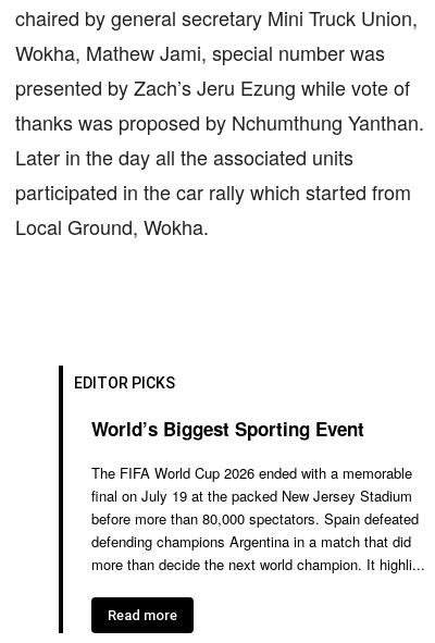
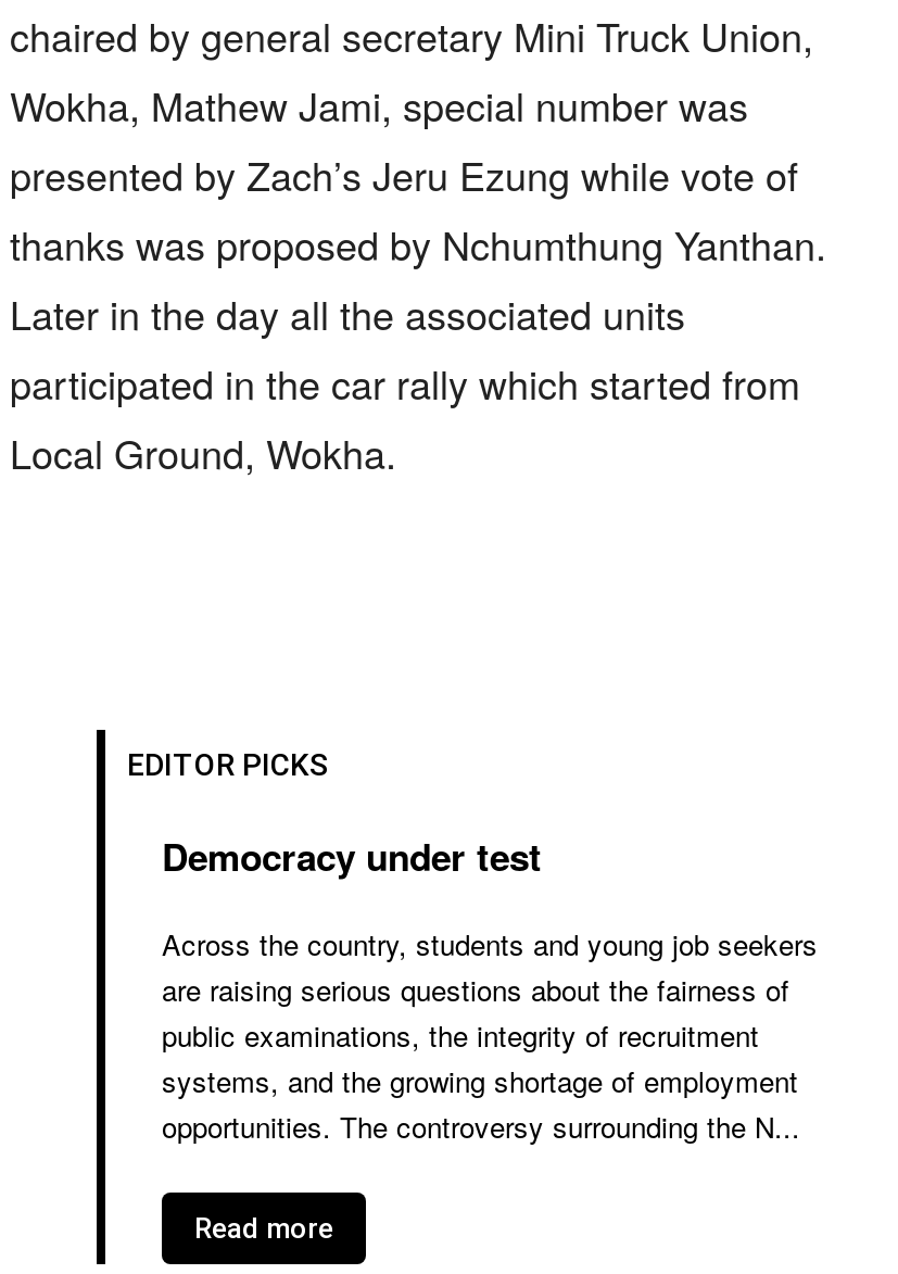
- World’s Biggest Sporting Event
+ Democracy under test

- The FIFA World Cup 2026 ended with a memorable
- final on July 19 at the packed New Jersey Stadium
- before more than 80,000 spectators. Spain defeated
- defending champions Argentina in a match that did
- more than decide the next world champion. It highli...
+ Across the country, students and young job seekers
+ are raising serious questions about the fairness of
+ public examinations, the integrity of recruitment
+ systems, and the growing shortage of employment
+ opportunities. The controversy surrounding the N...
